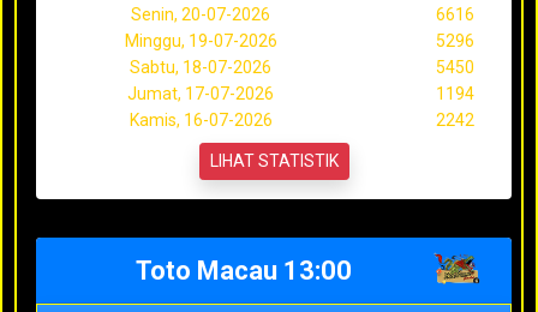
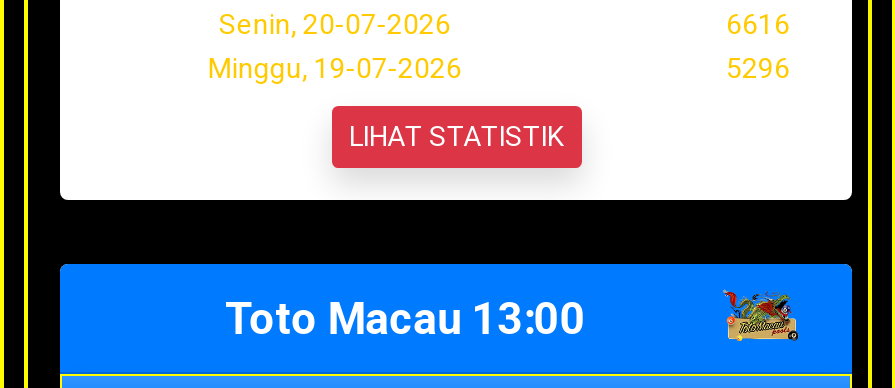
- Sabtu, 18-07-2026
- 5450
- Jumat, 17-07-2026
- 1194
- Kamis, 16-07-2026
- 2242
